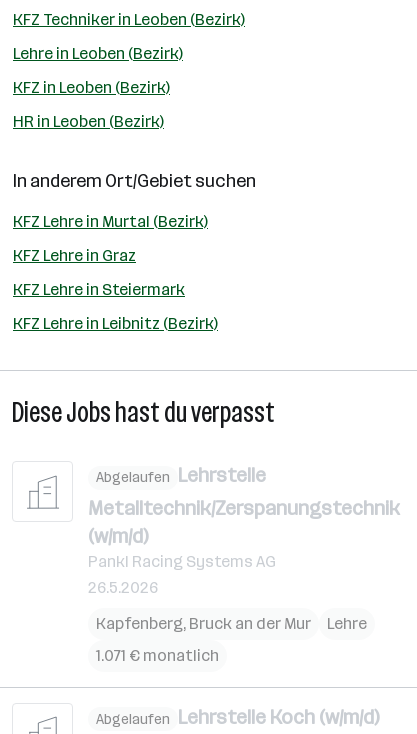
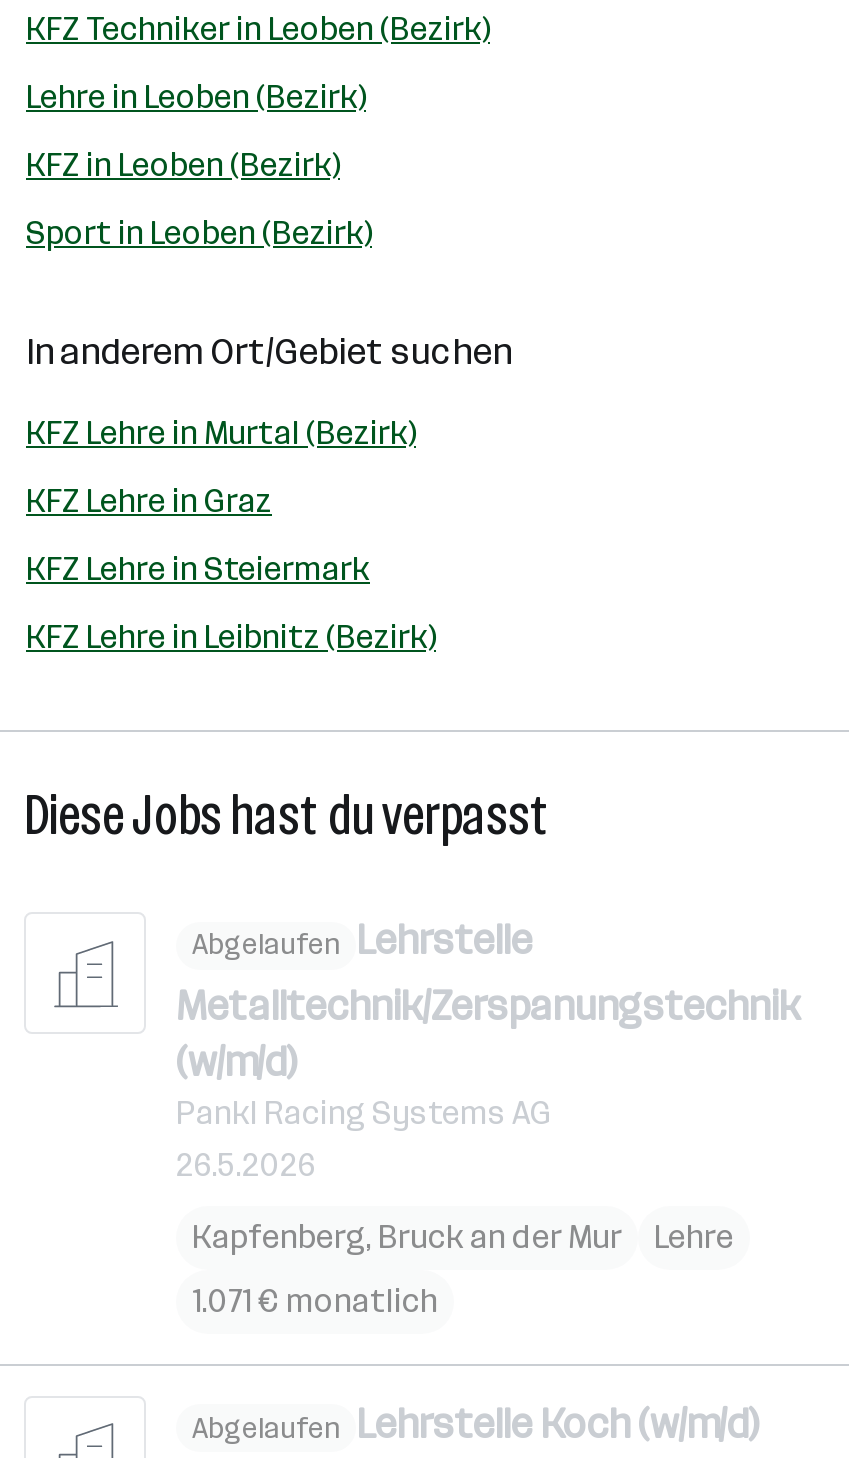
- HR in Leoben (Bezirk)
+ Sport in Leoben (Bezirk)
